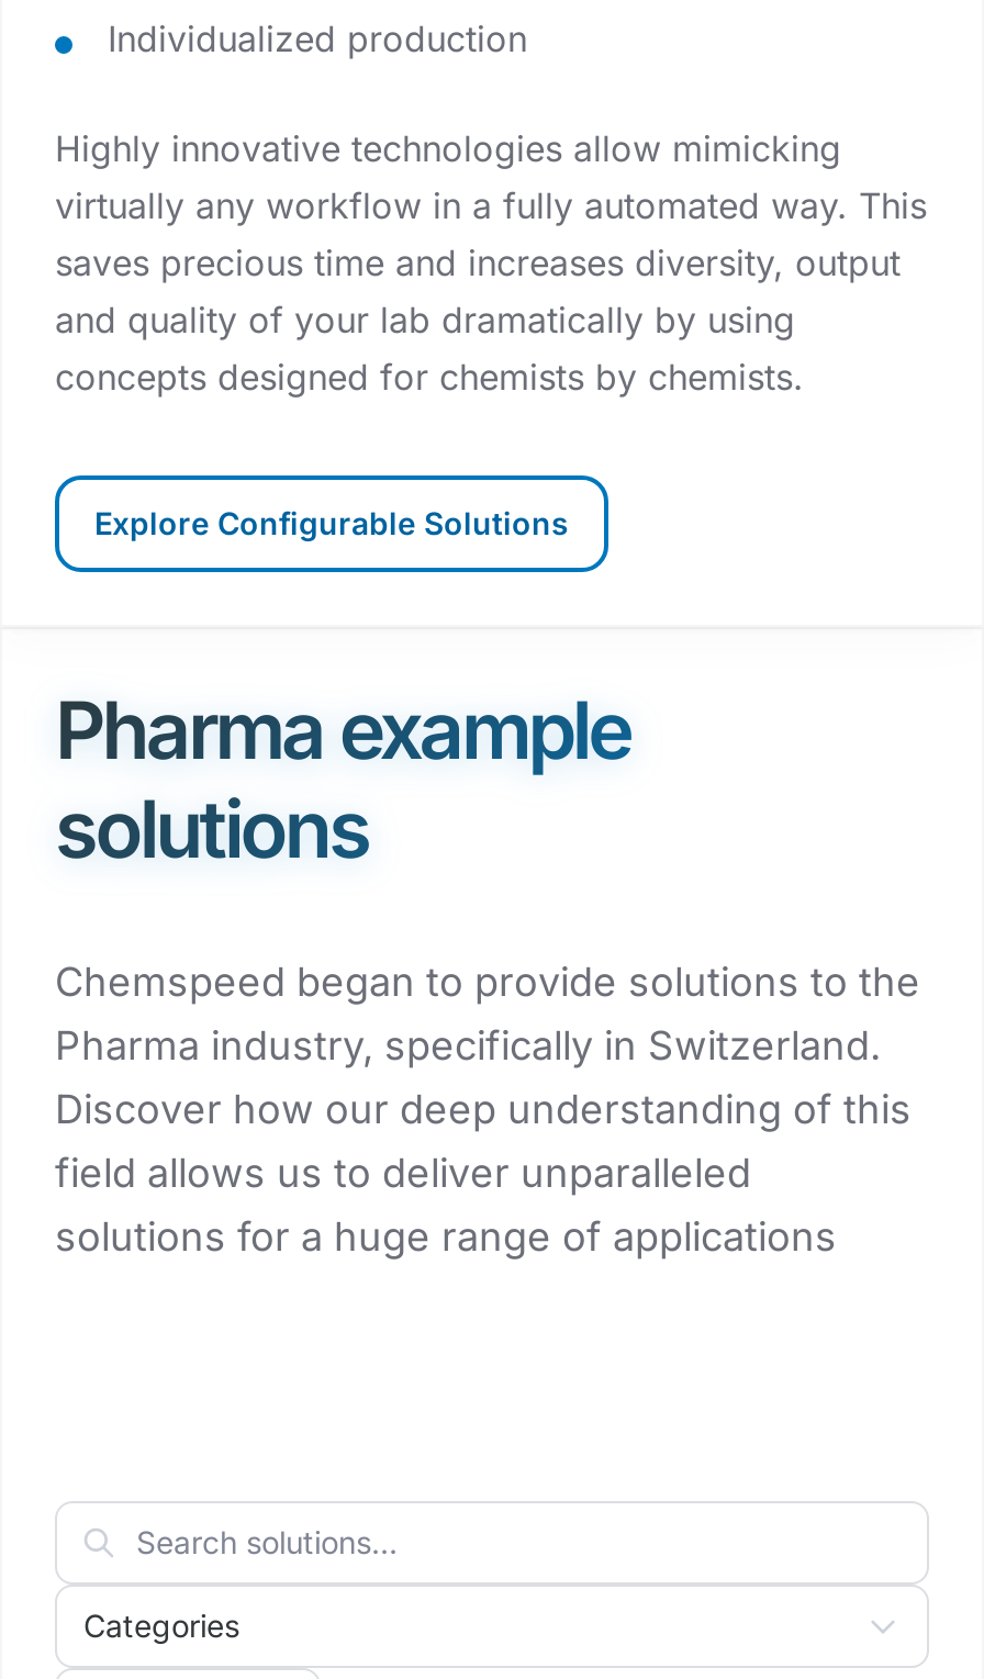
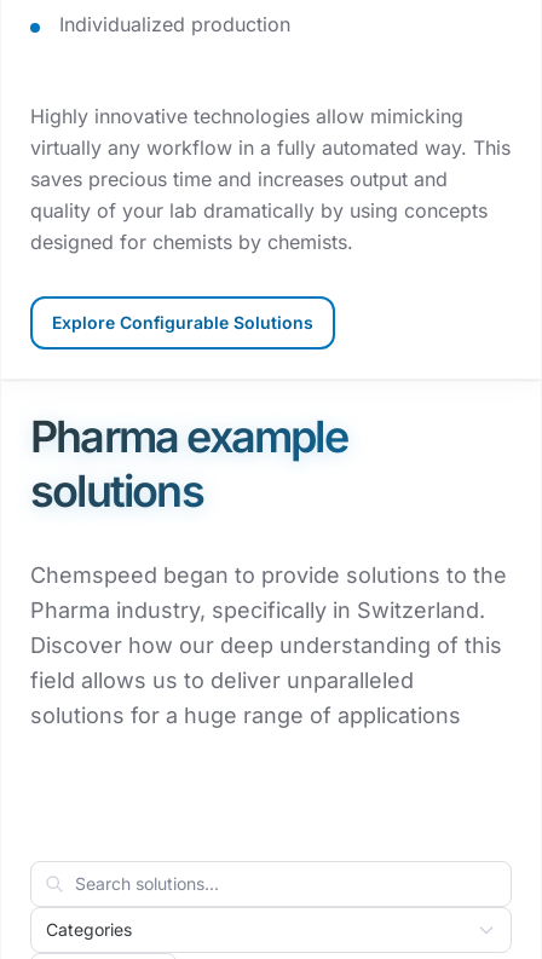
- saves precious time and increases diversity, output
- and quality of your lab dramatically by using
- concepts designed for chemists by chemists.
+ saves precious time and increases output and
+ quality of your lab dramatically by using concepts
+ designed for chemists by chemists.
